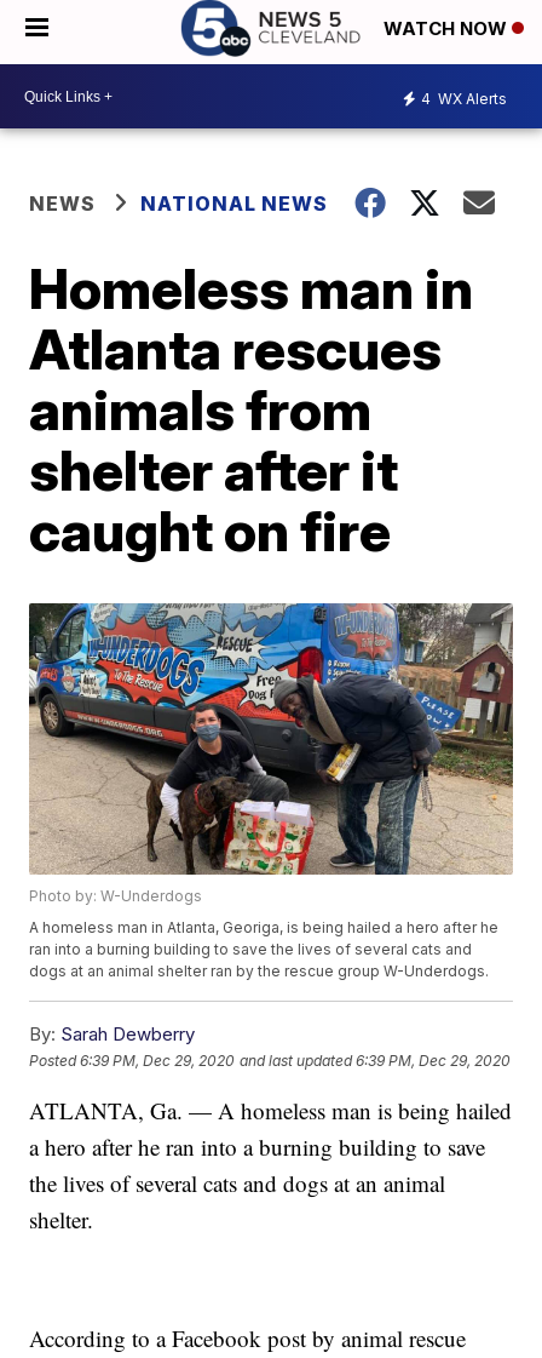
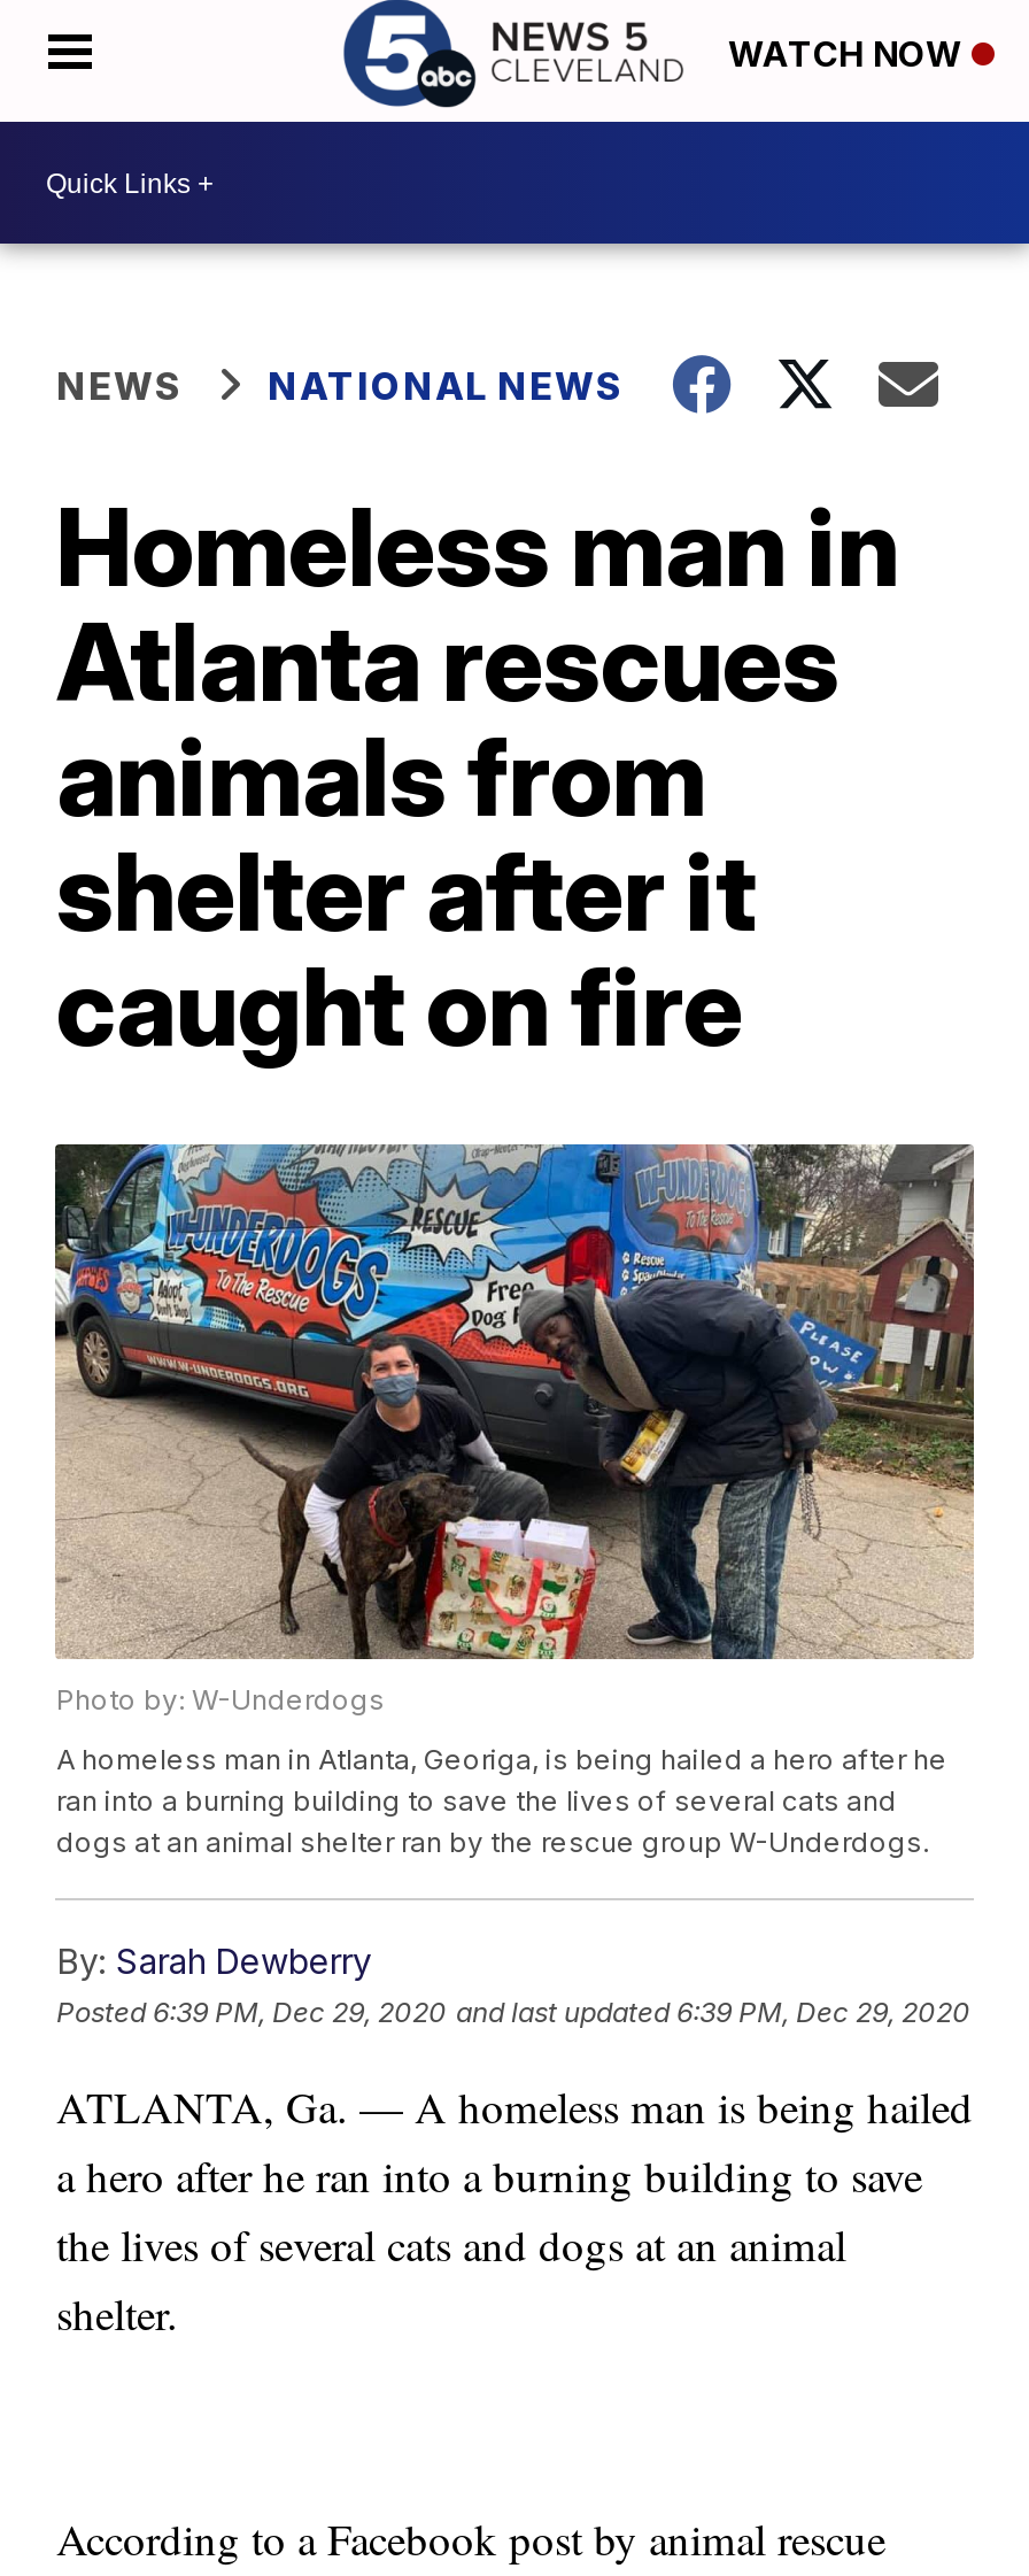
- 4 WX Alerts
